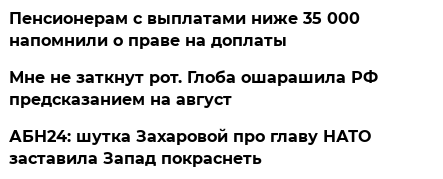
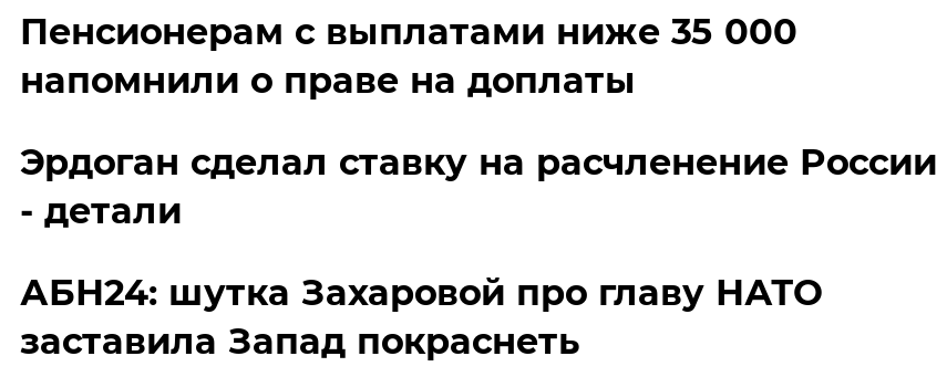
- Мне не заткнут рот. Глоба ошарашила РФ
- предсказанием на август
+ Эрдоган сделал ставку на расчленение России
+ - детали
